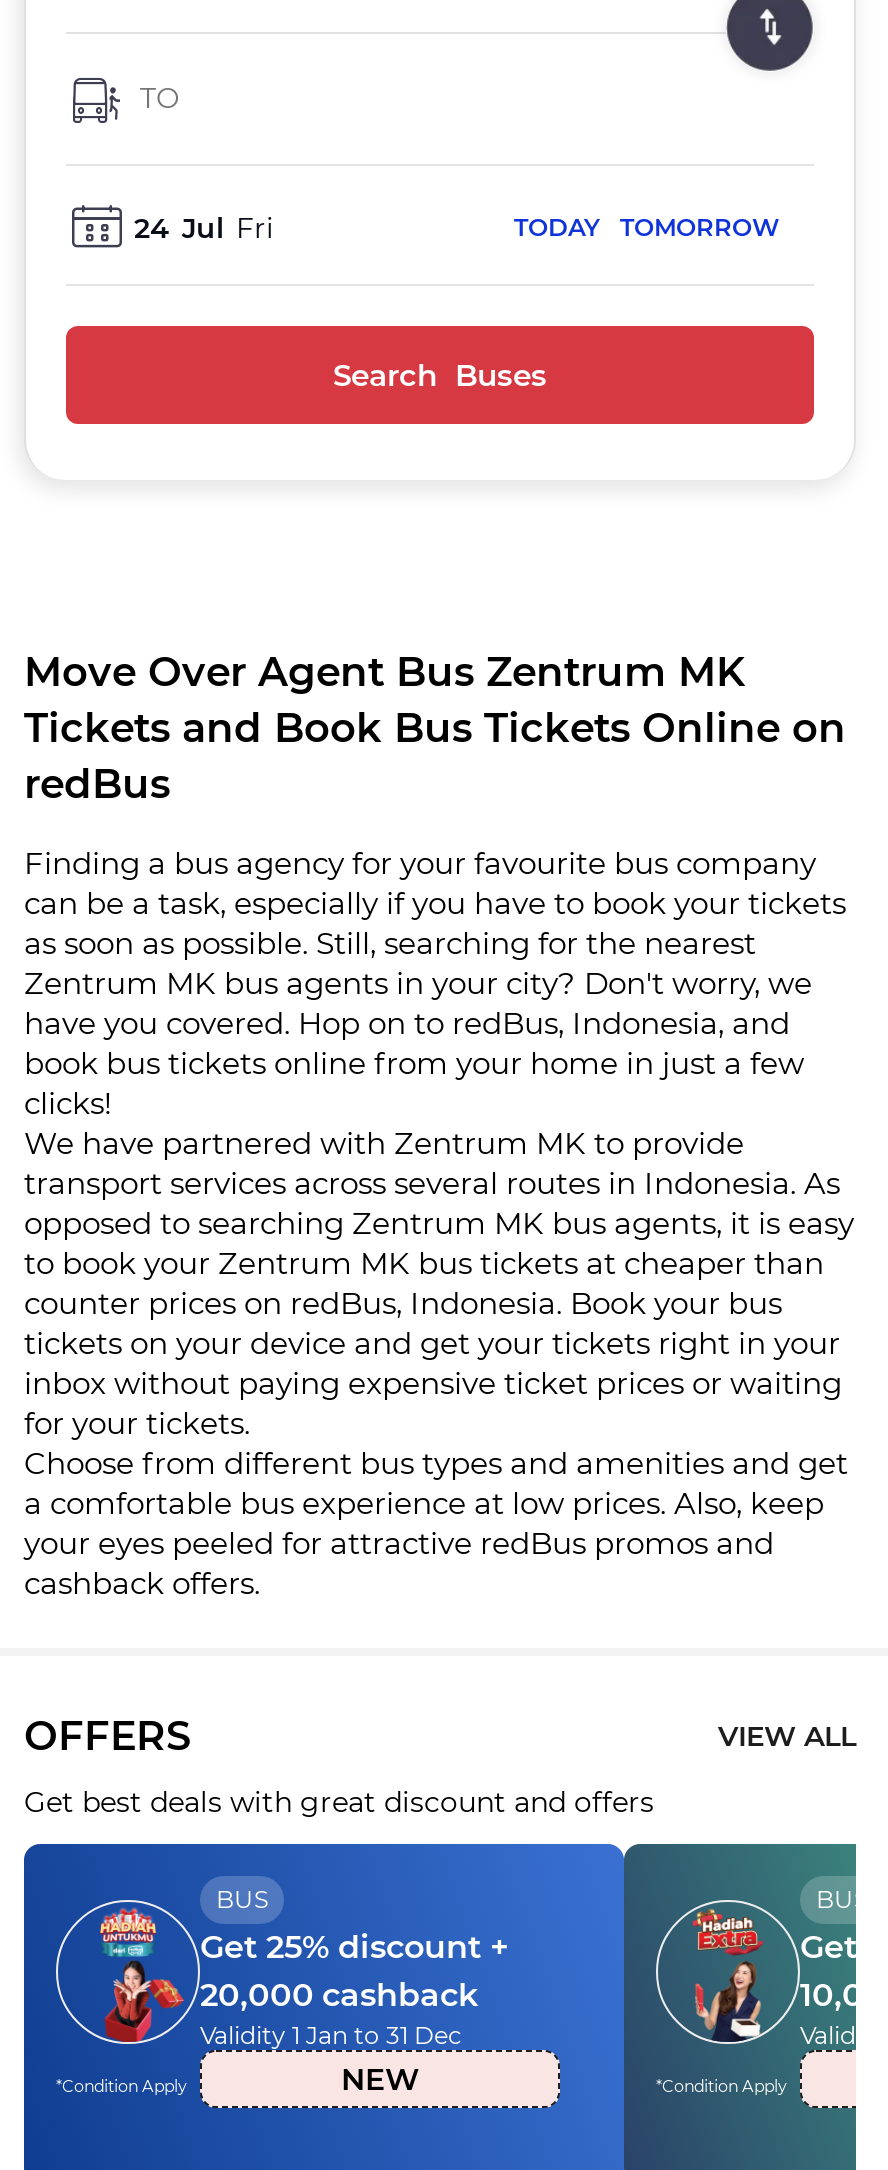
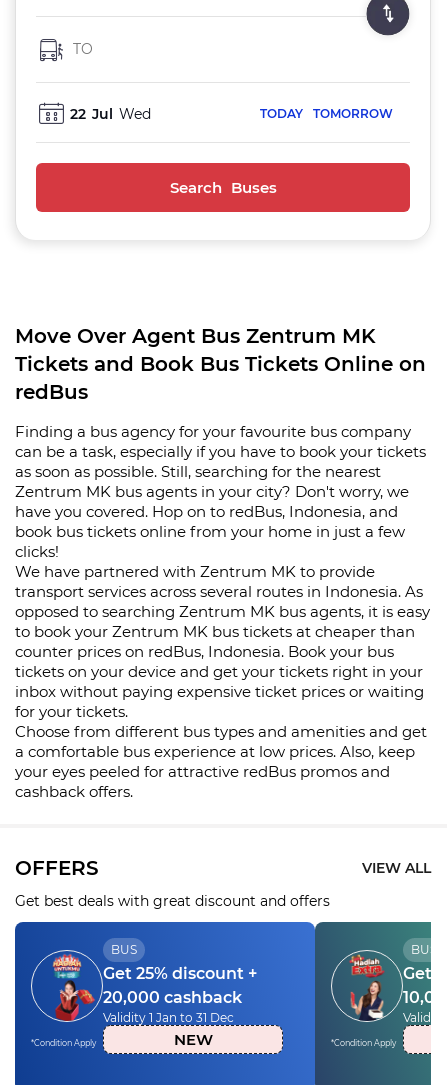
- 24 Jul Fri
+ 22 Jul Wed
